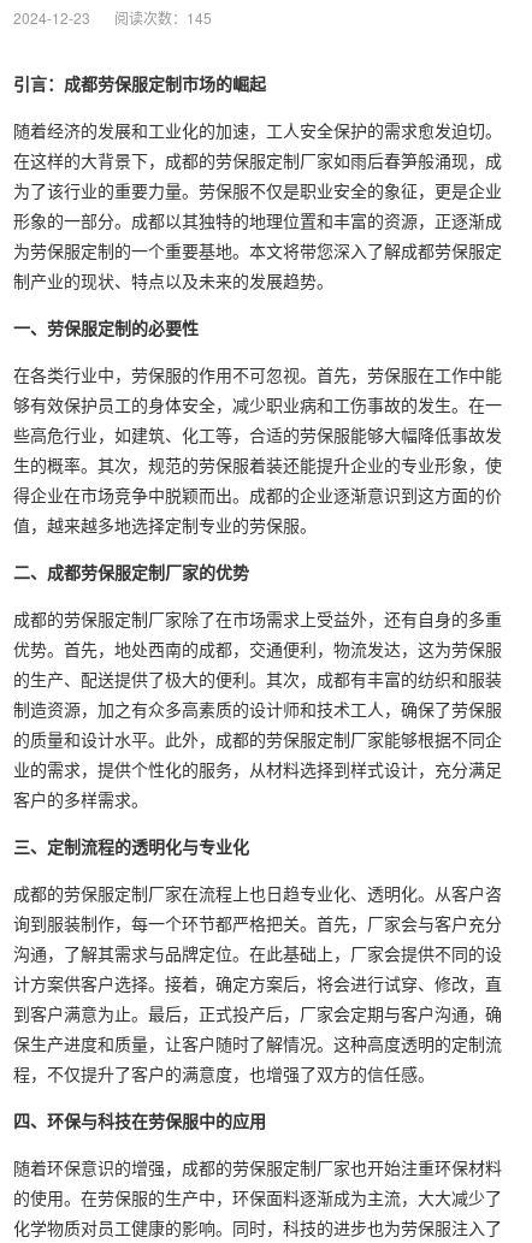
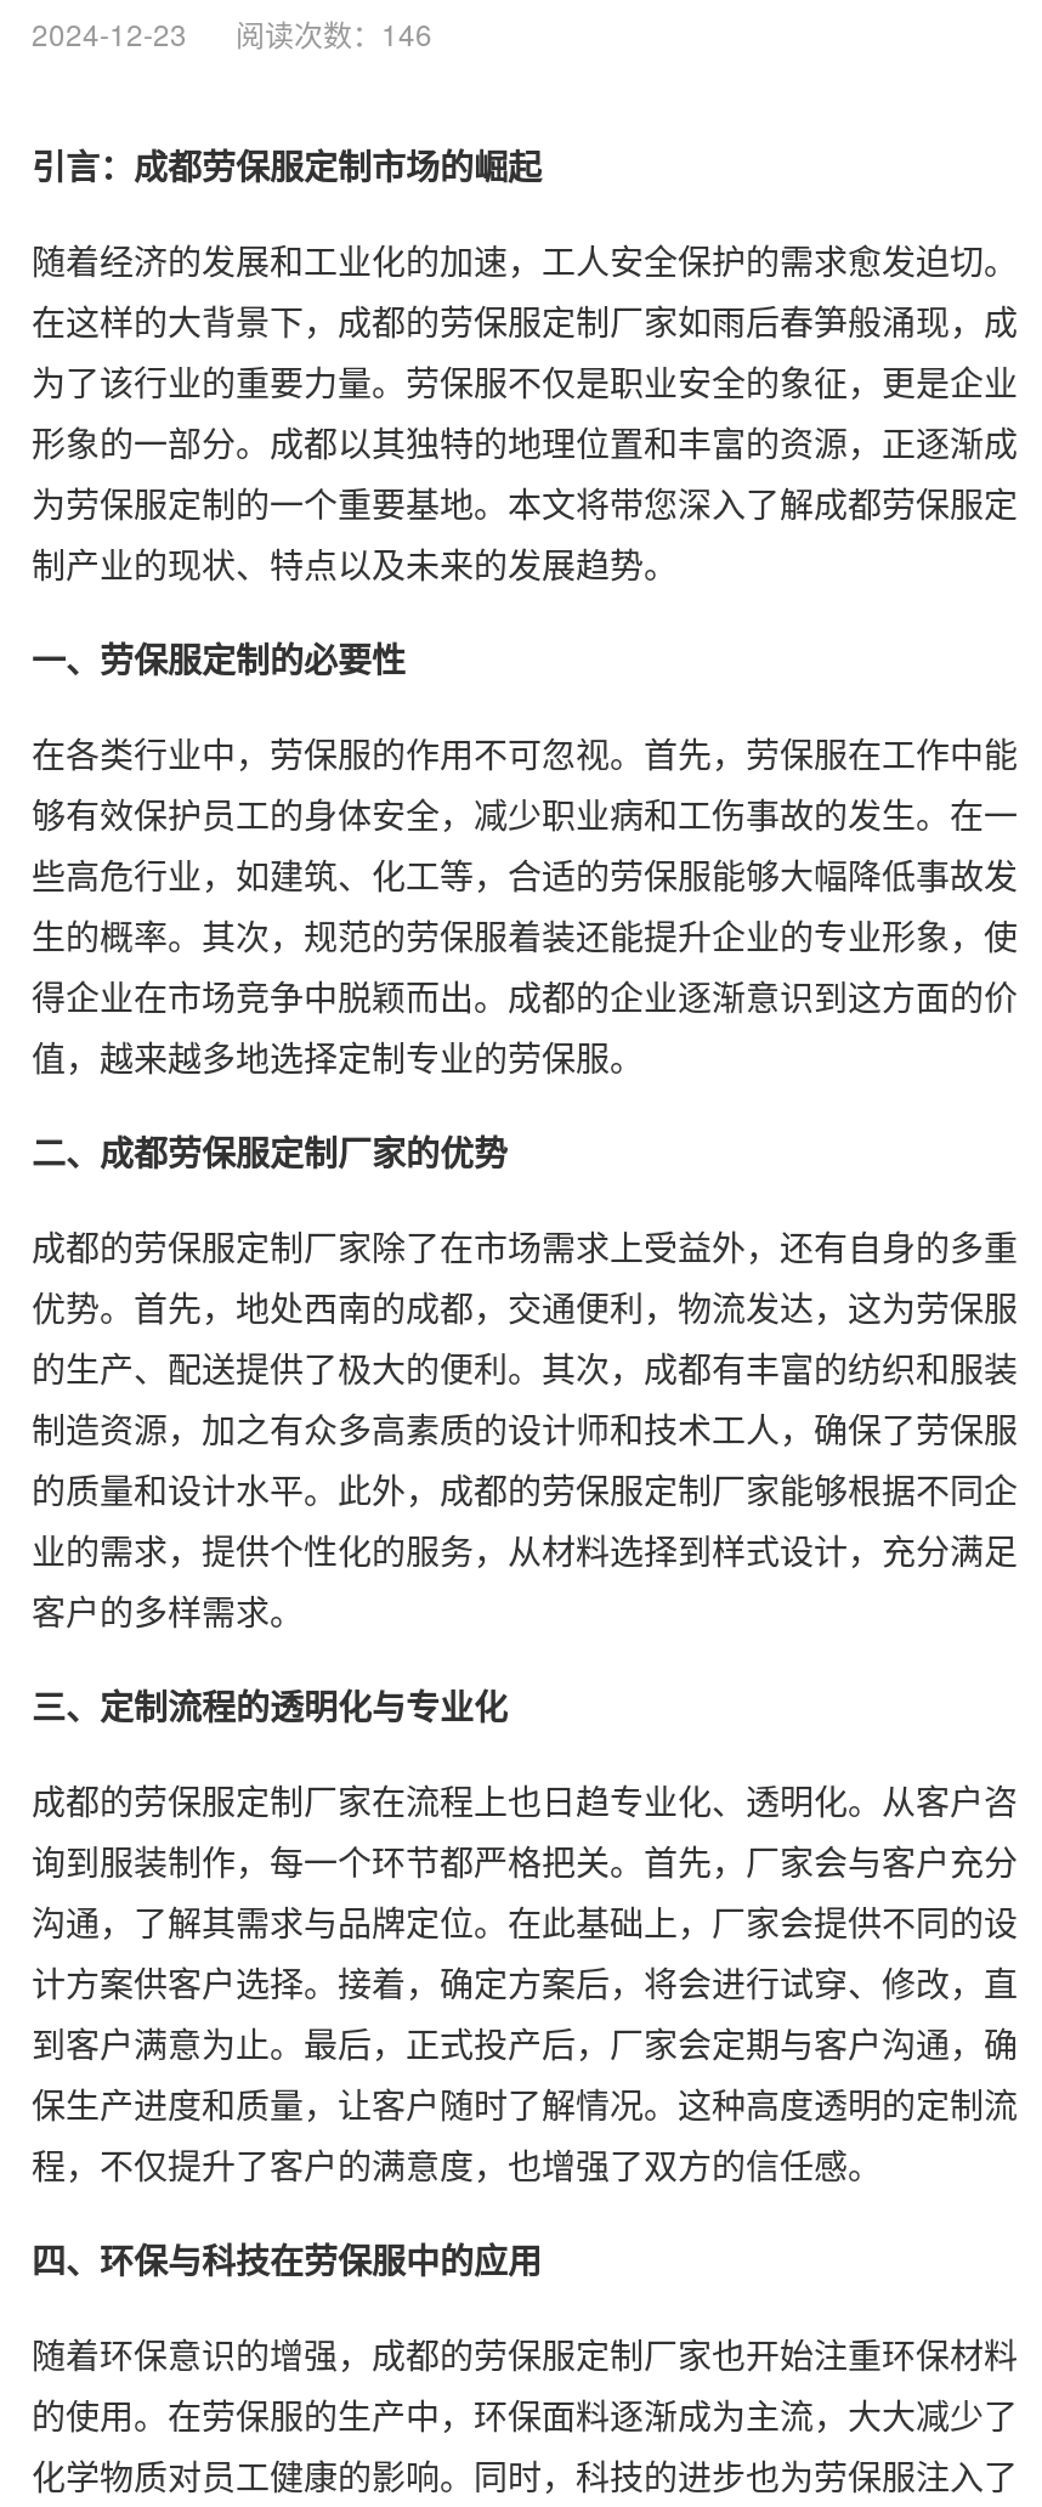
- 2024-12-23 阅读次数：145
+ 2024-12-23 阅读次数：146
